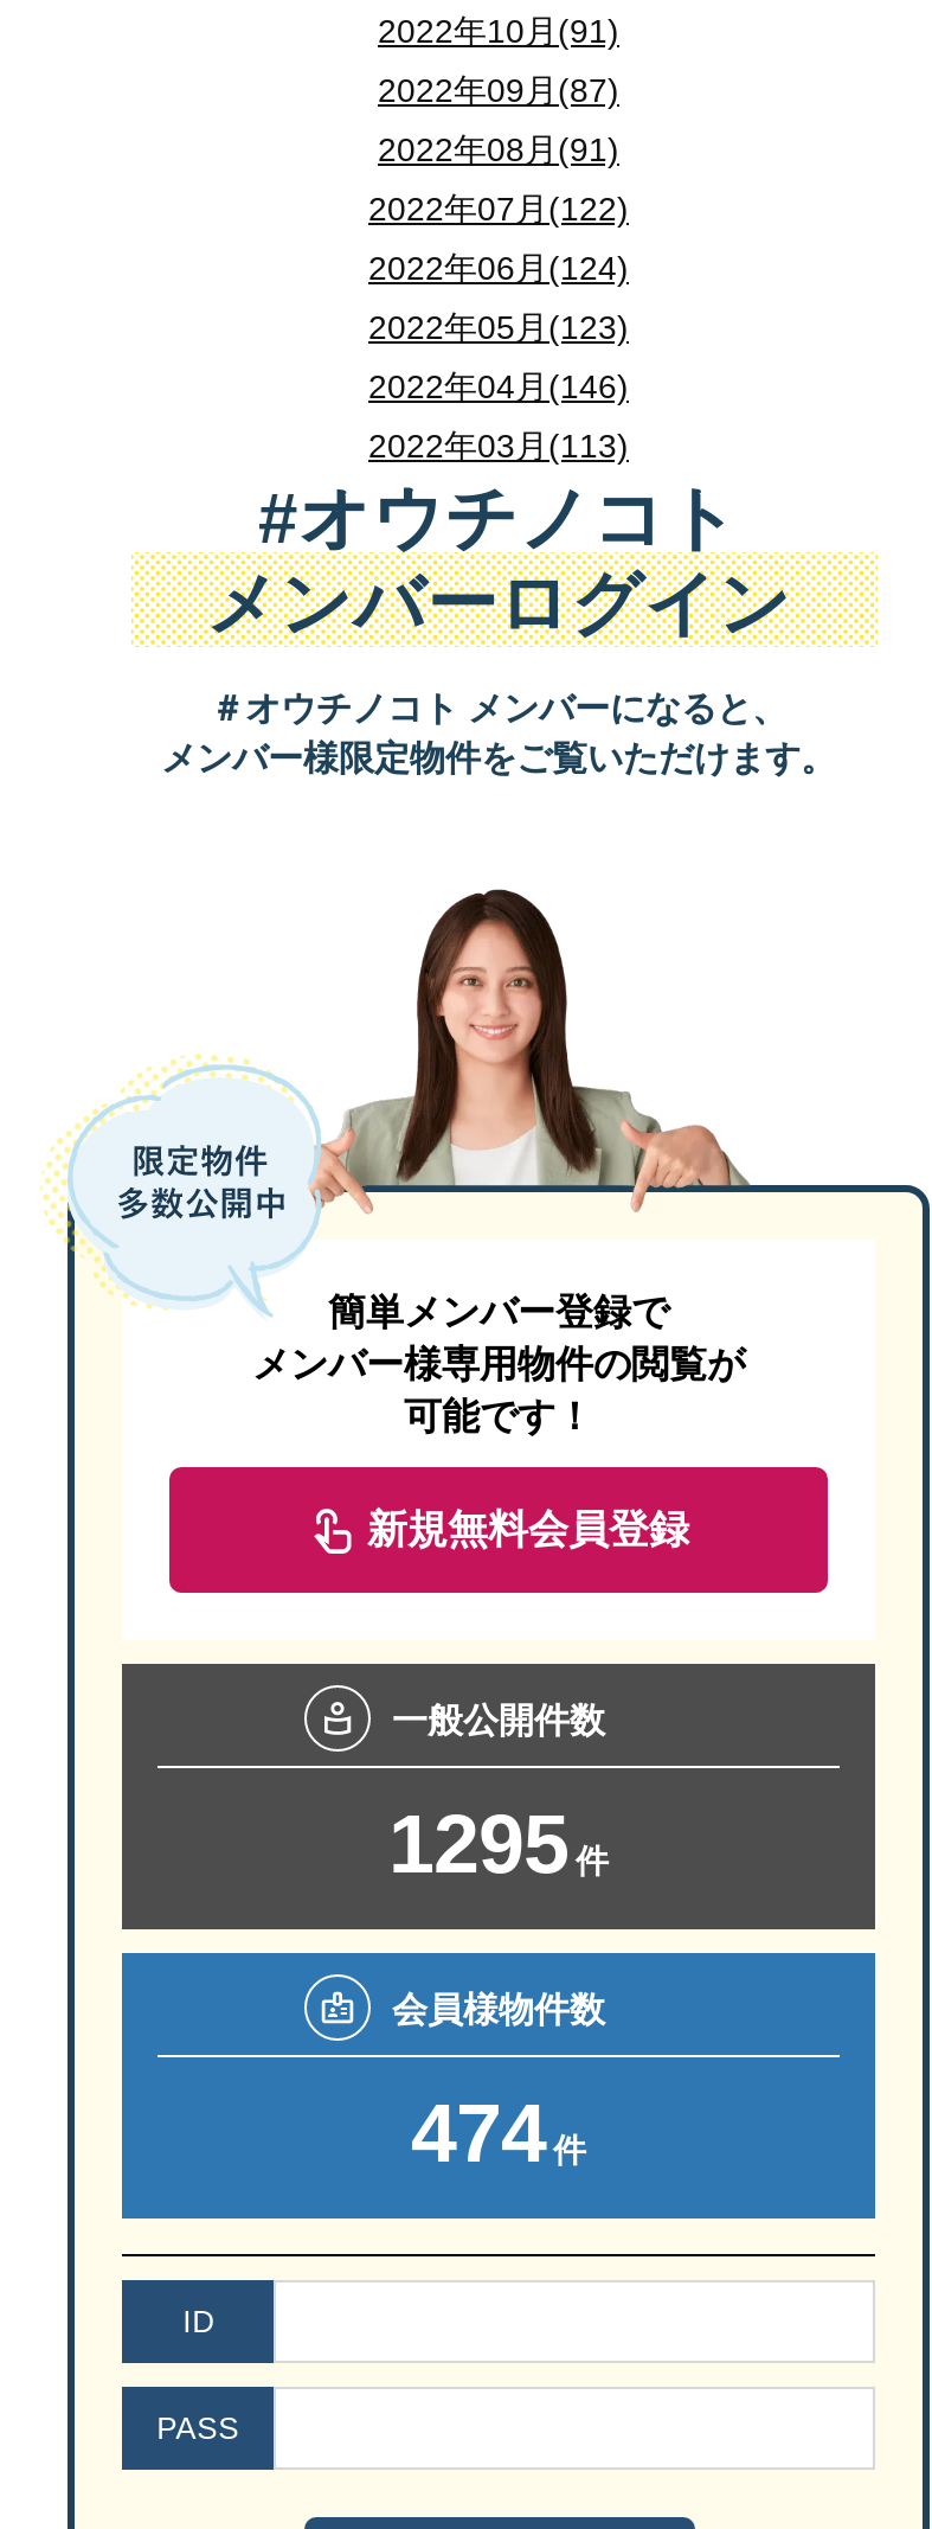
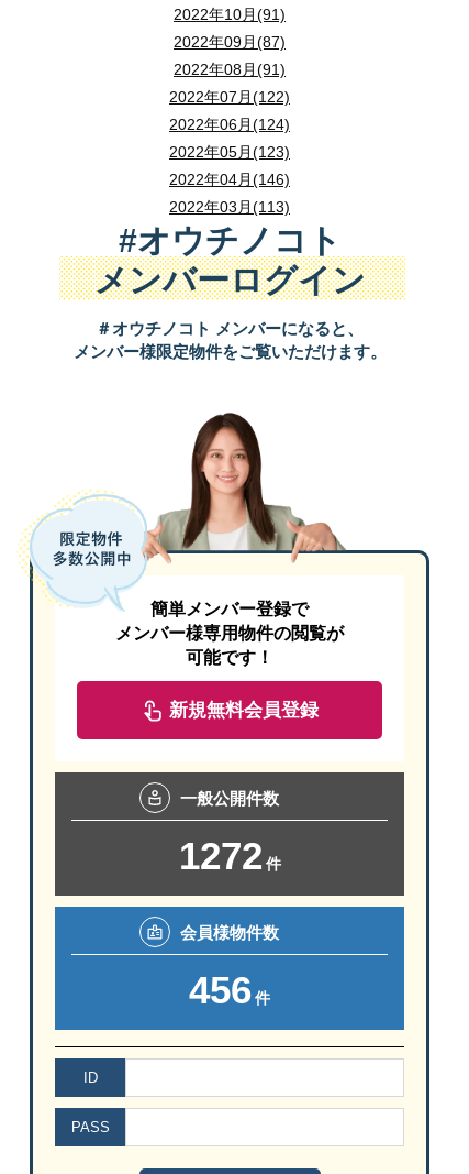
- 1295 件
+ 1272 件

- 474 件
+ 456 件
